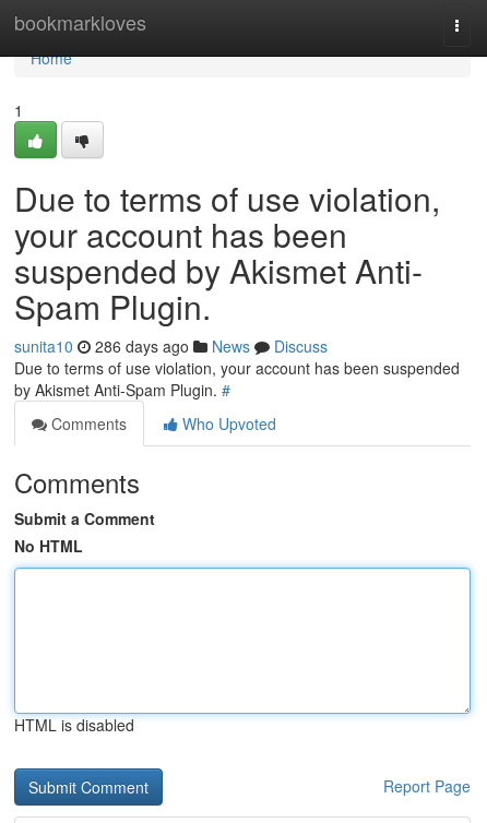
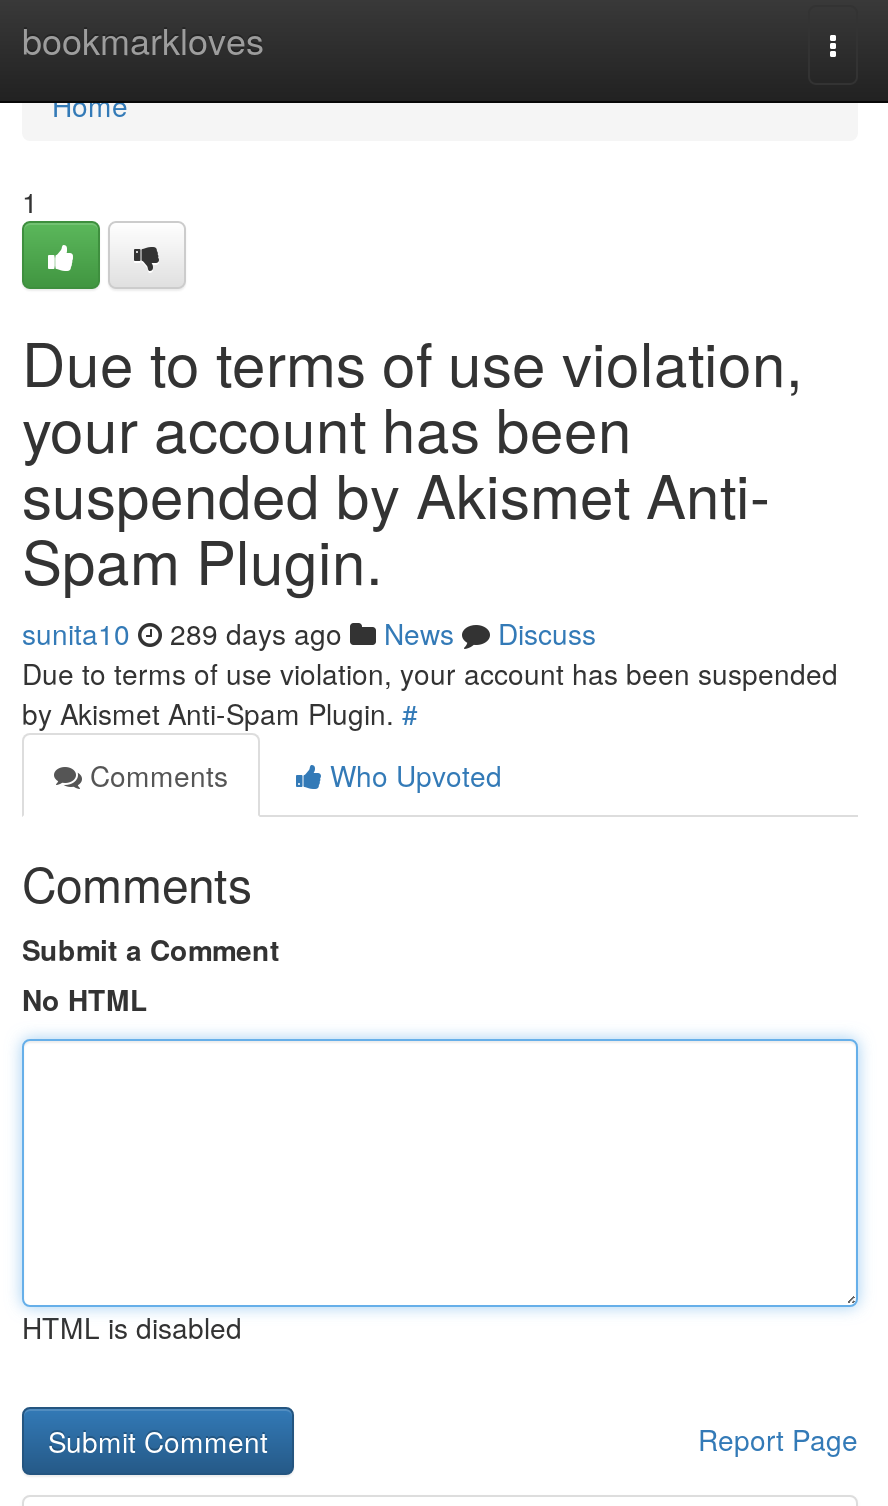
- sunita10 286 days ago News Discuss
+ sunita10 289 days ago News Discuss
